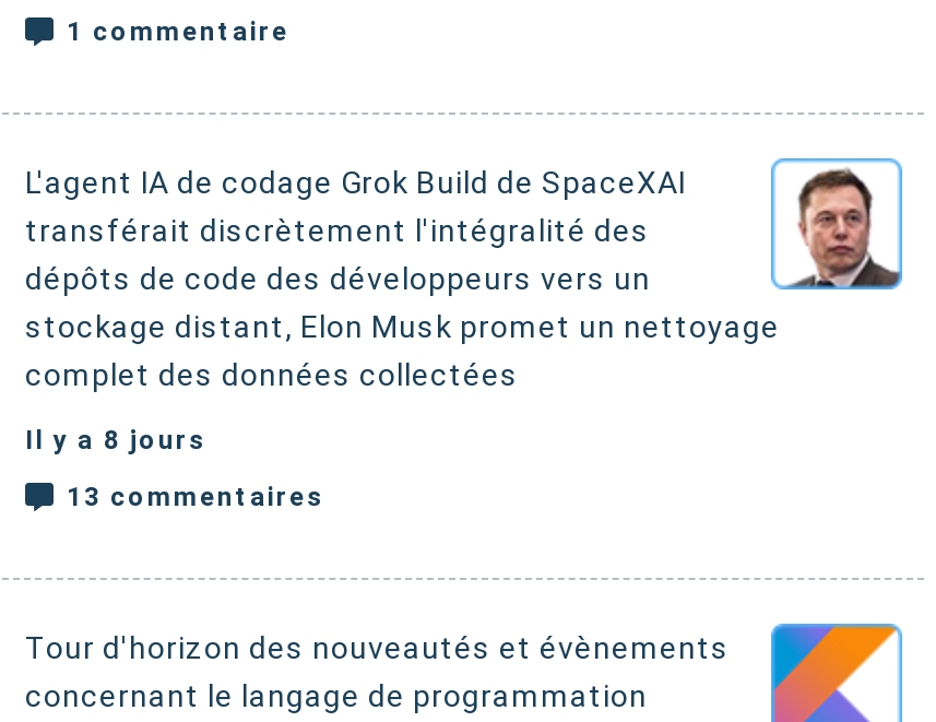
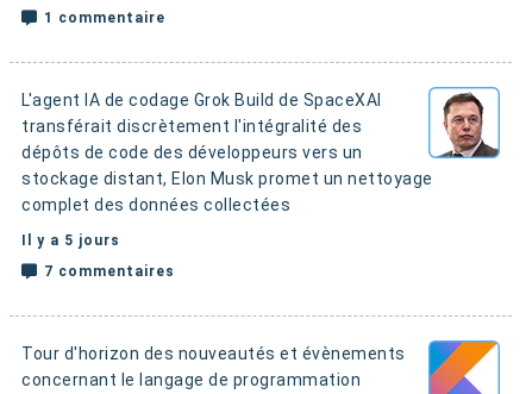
- Il y a 8 jours
+ Il y a 5 jours

- 13 commentaires
+ 7 commentaires
